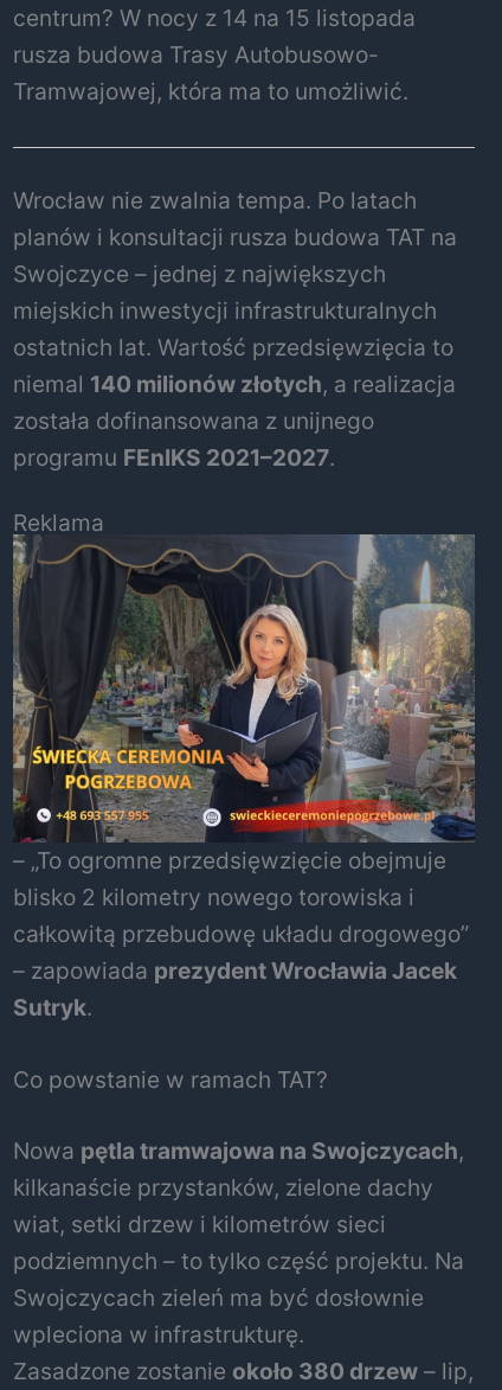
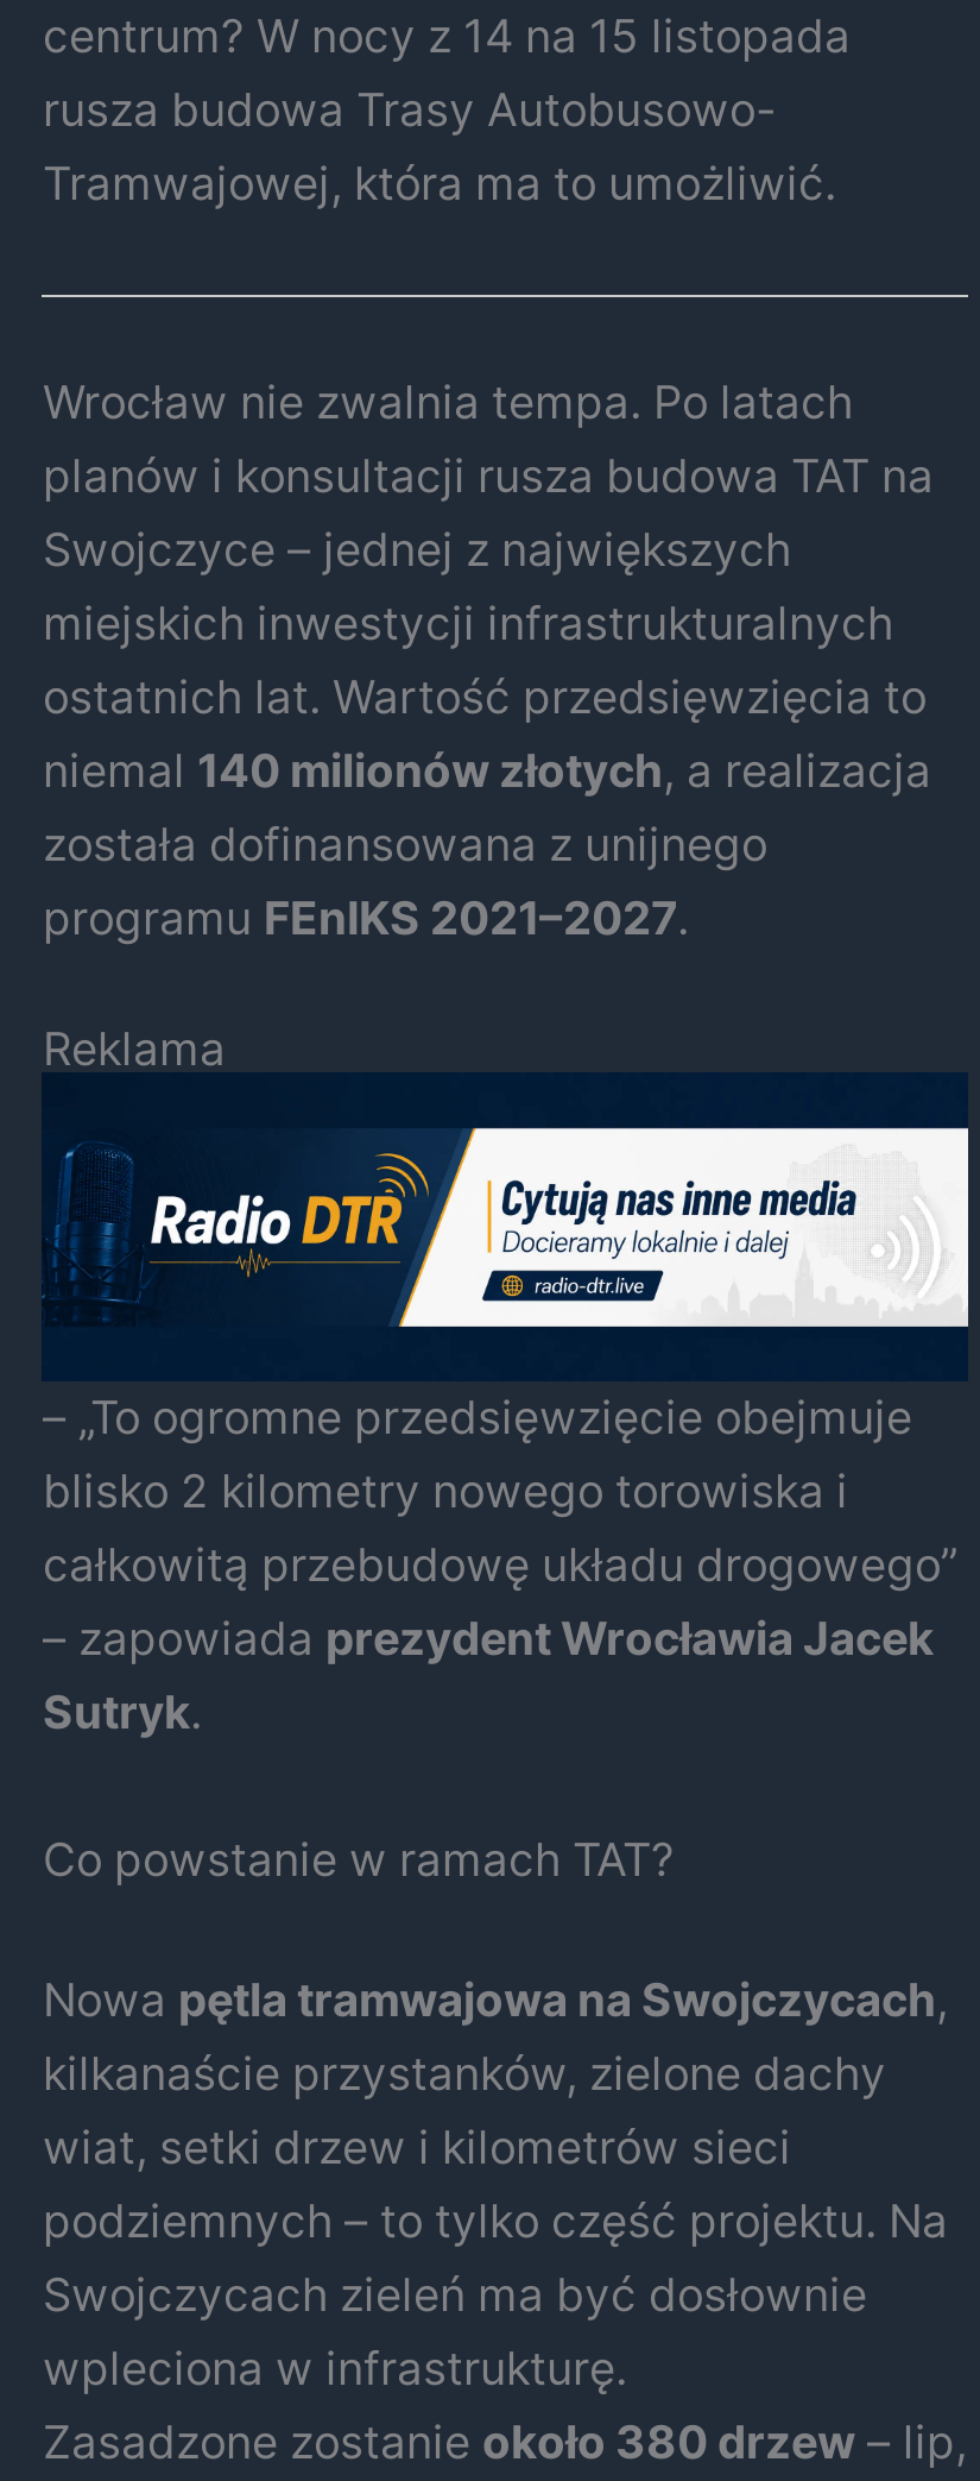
- [image]
+ [image]
